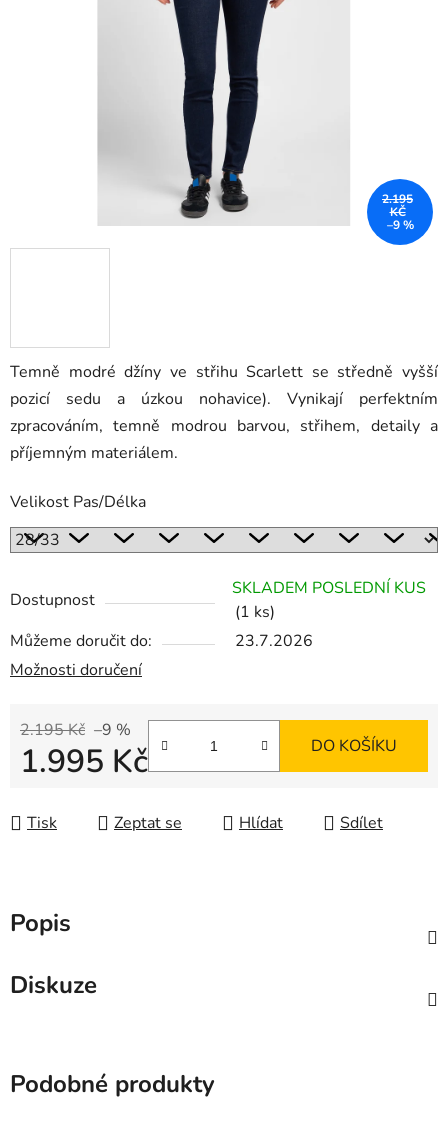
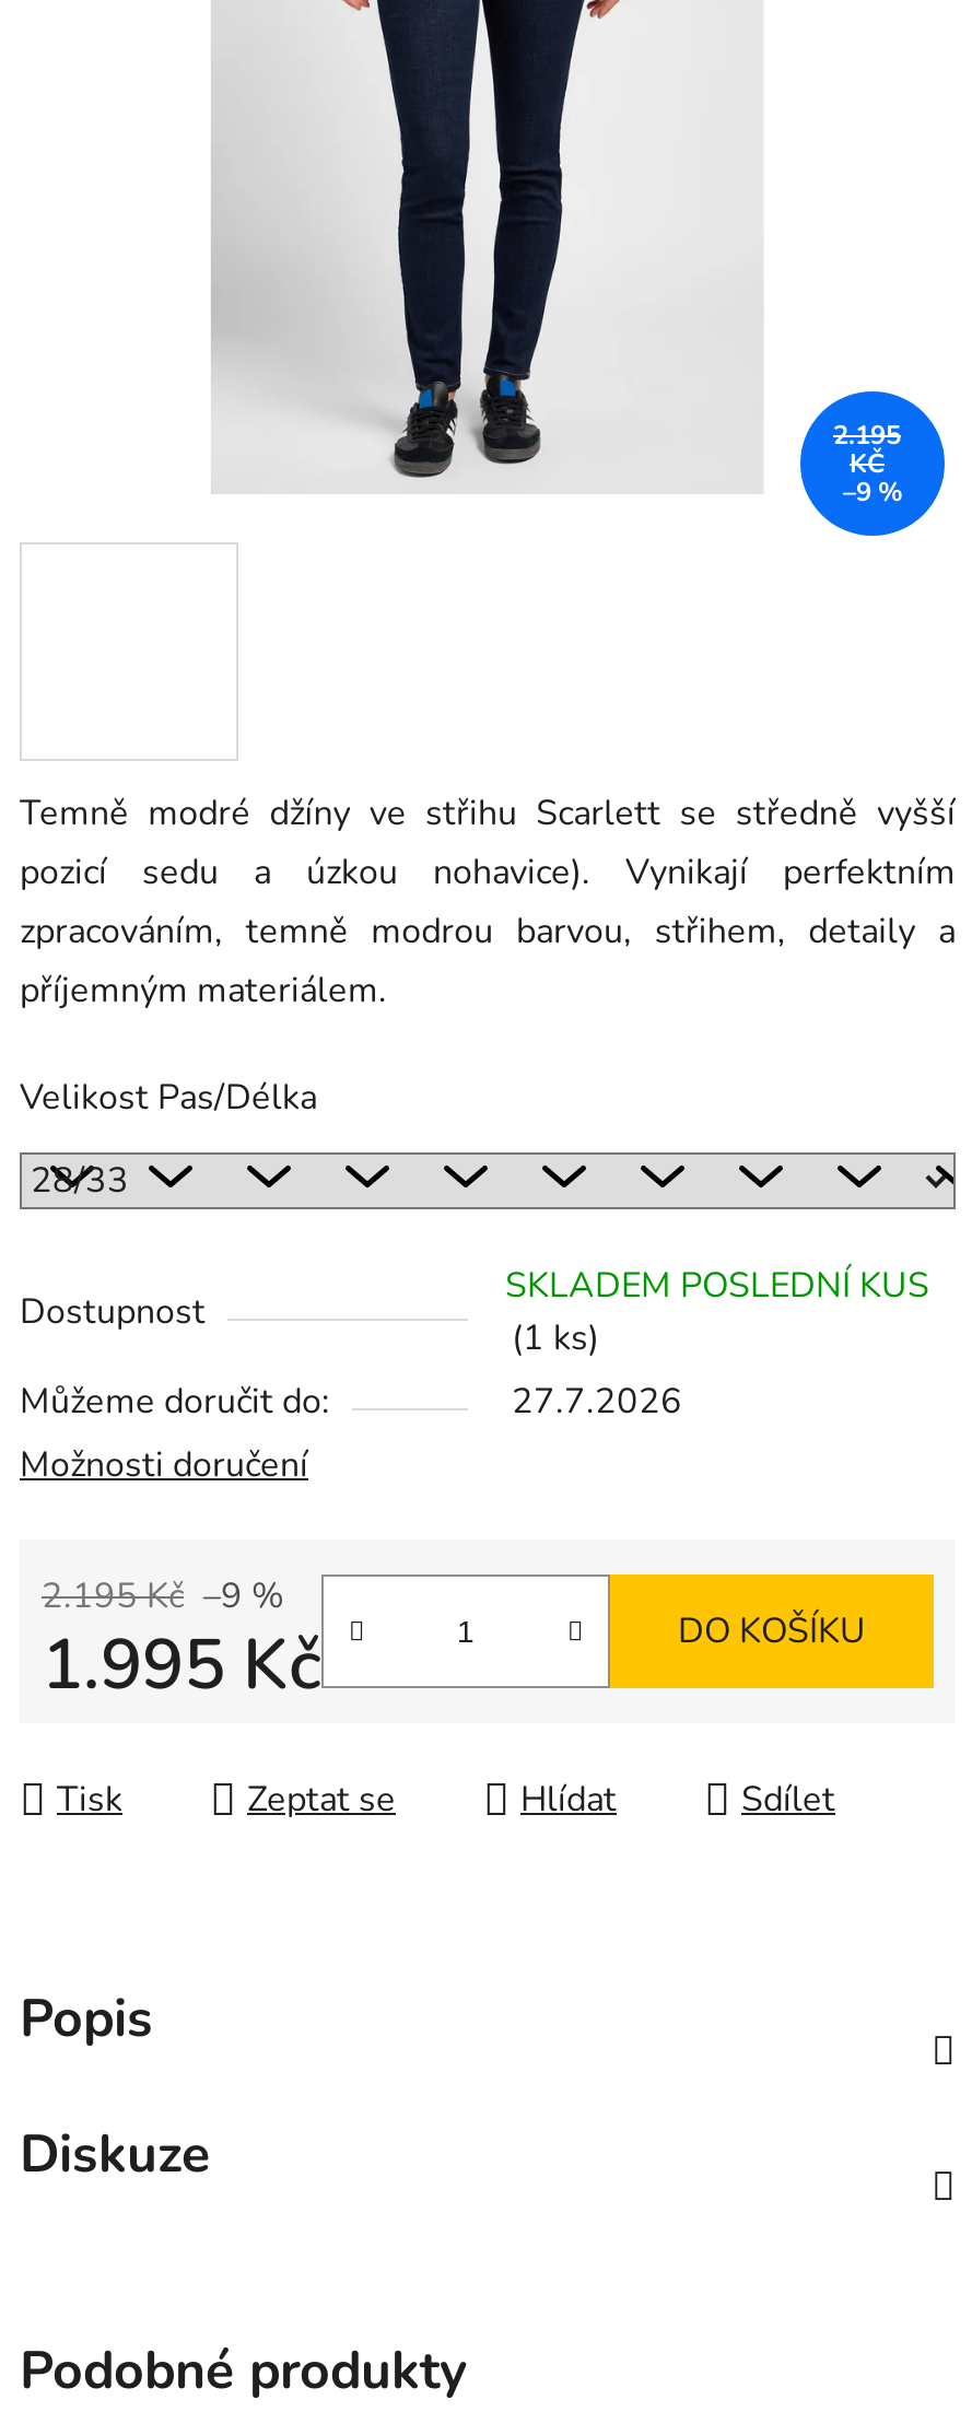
- 23.7.2026
+ 27.7.2026
